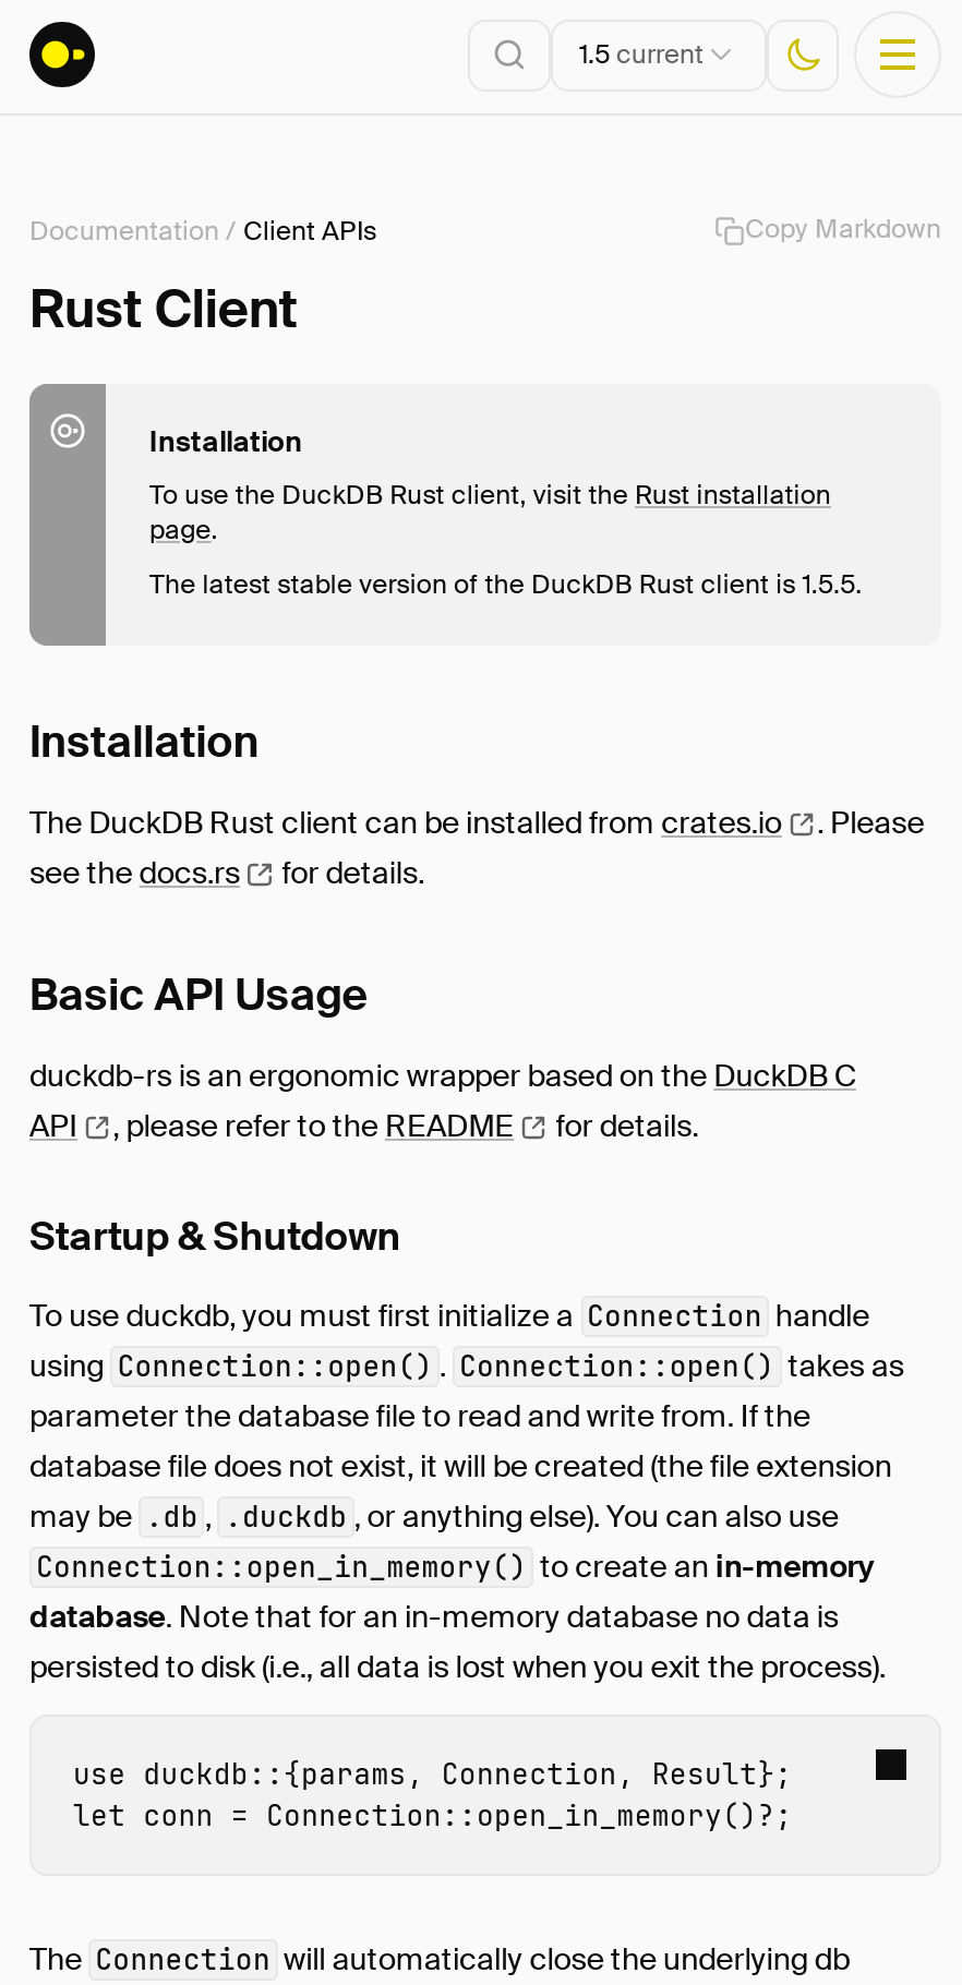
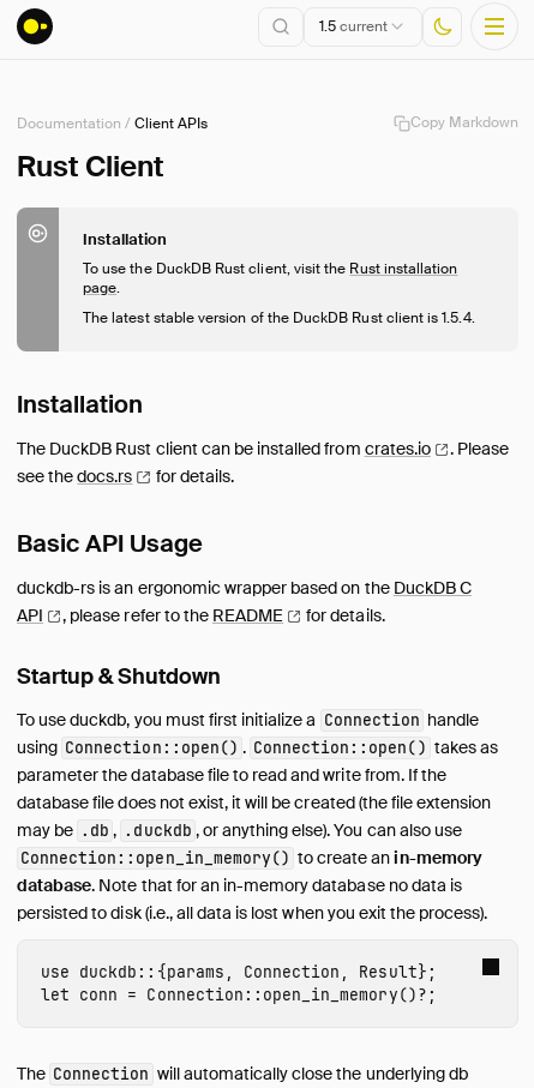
- The latest stable version of the DuckDB Rust client is 1.5.5.
+ The latest stable version of the DuckDB Rust client is 1.5.4.
